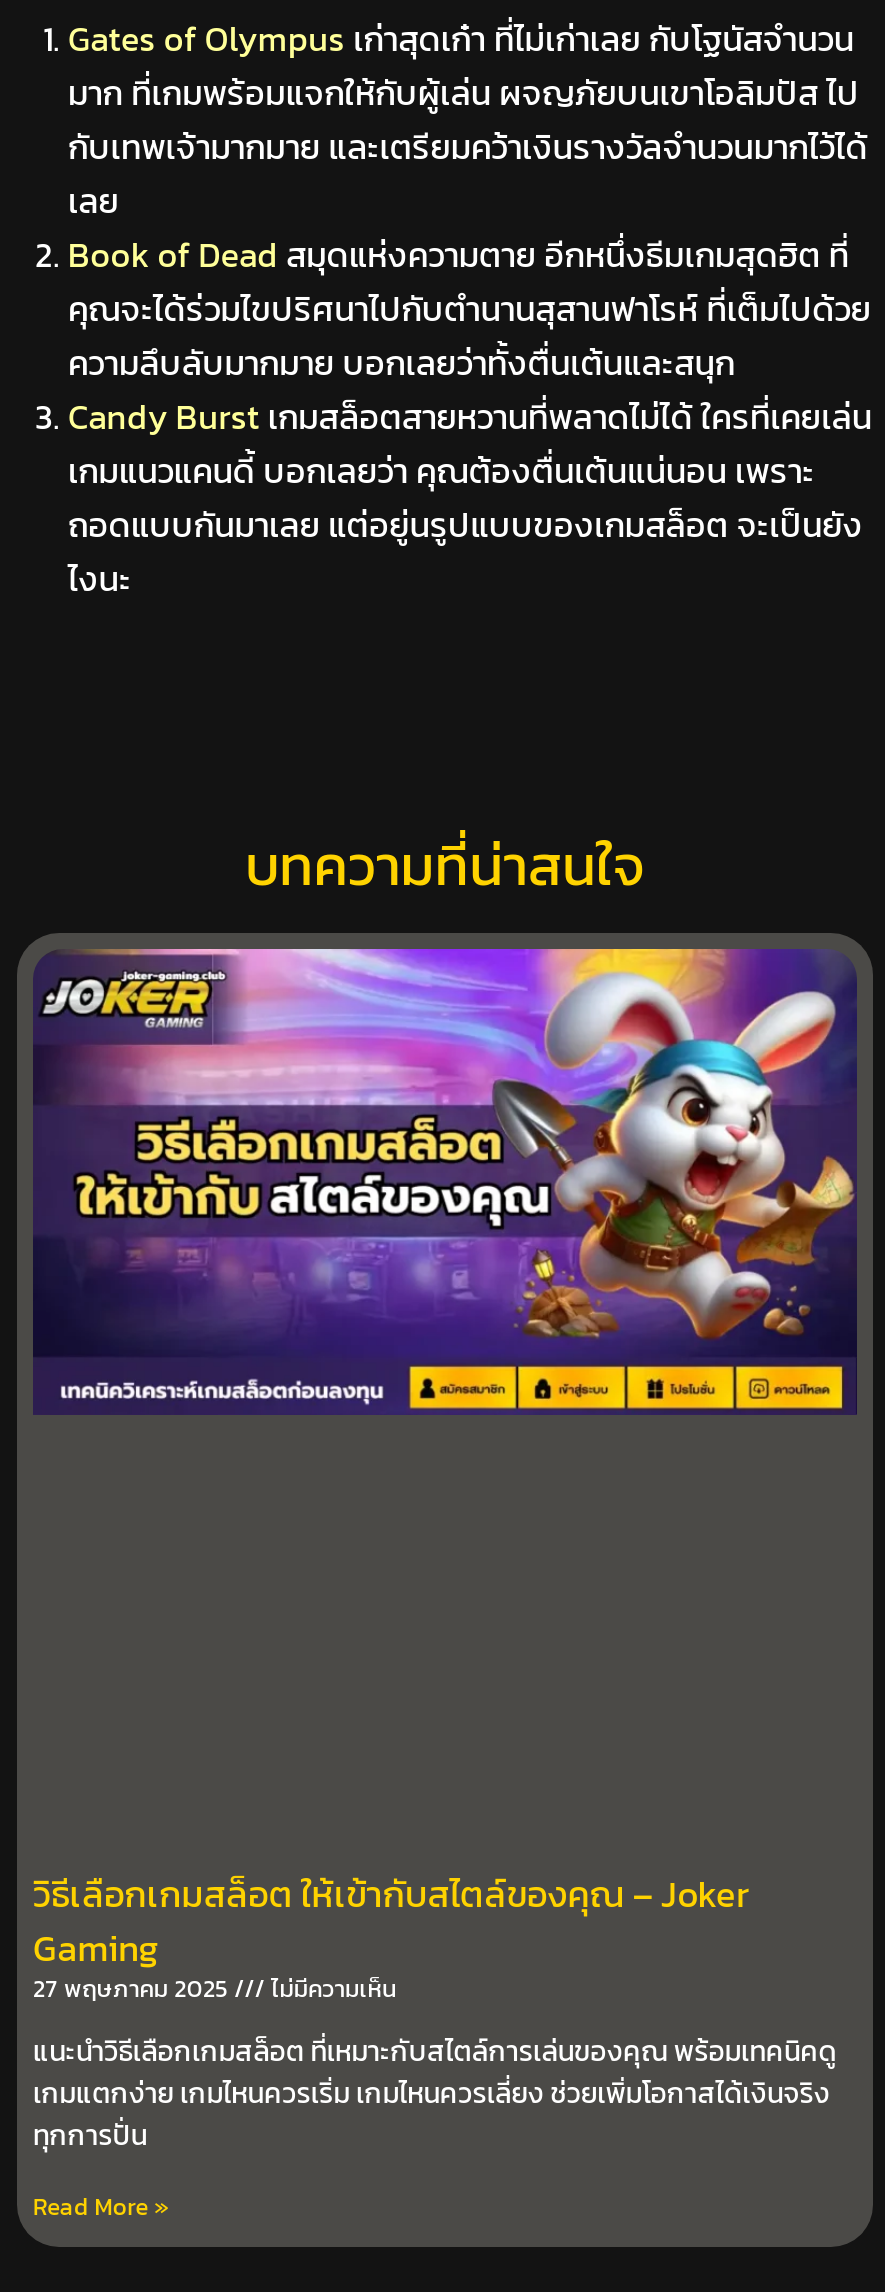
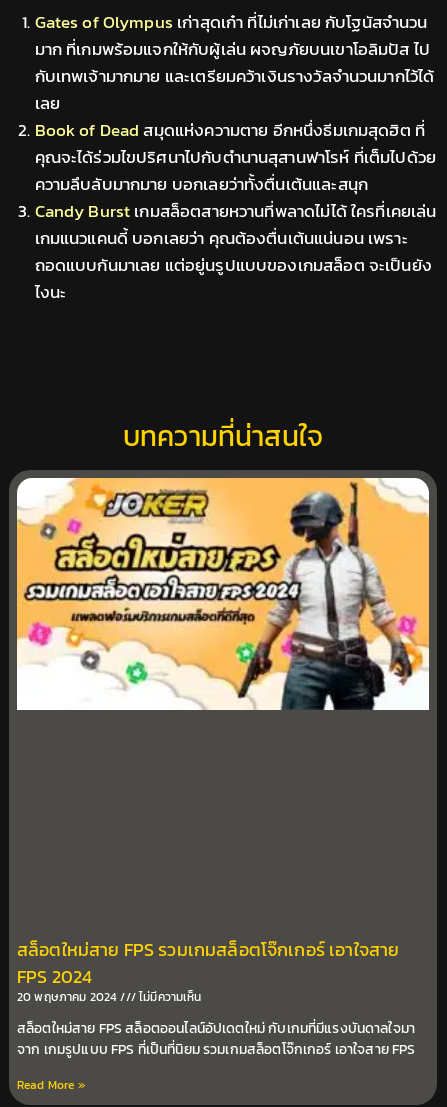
- [image]
+ [image]

- วิธีเลือกเกมสล็อต ให้เข้ากับสไตล์ของคุณ – Joker
- Gaming
- 27 พฤษภาคม 2025
+ สล็อตใหม่สาย FPS รวมเกมสล็อตโจ๊กเกอร์ เอาใจสาย
+ FPS 2024
+ 20 พฤษภาคม 2024

- แนะนำวิธีเลือกเกมสล็อต ที่เหมาะกับสไตล์การเล่นของคุณ พร้อมเทคนิคดู
- เกมแตกง่าย เกมไหนควรเริ่ม เกมไหนควรเลี่ยง ช่วยเพิ่มโอกาสได้เงินจริง
- ทุกการปั่น
+ สล็อตใหม่สาย FPS สล็อตออนไลน์อัปเดตใหม่ กับเกมที่มีแรงบันดาลใจมา
+ จาก เกมรูปแบบ FPS ที่เป็นที่นิยม รวมเกมสล็อตโจ๊กเกอร์ เอาใจสาย FPS
